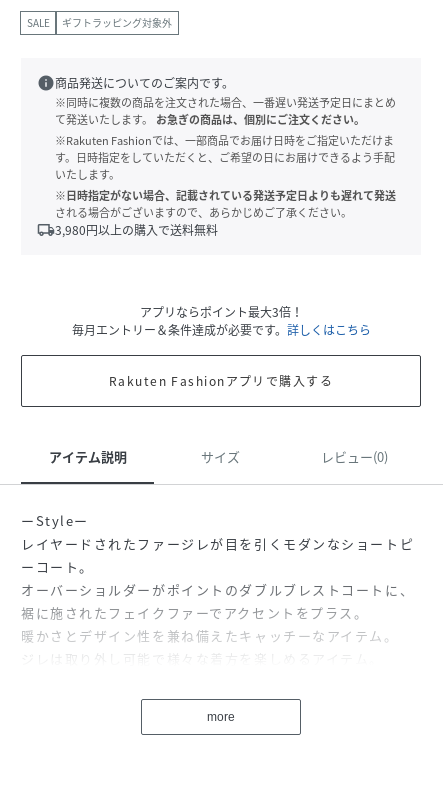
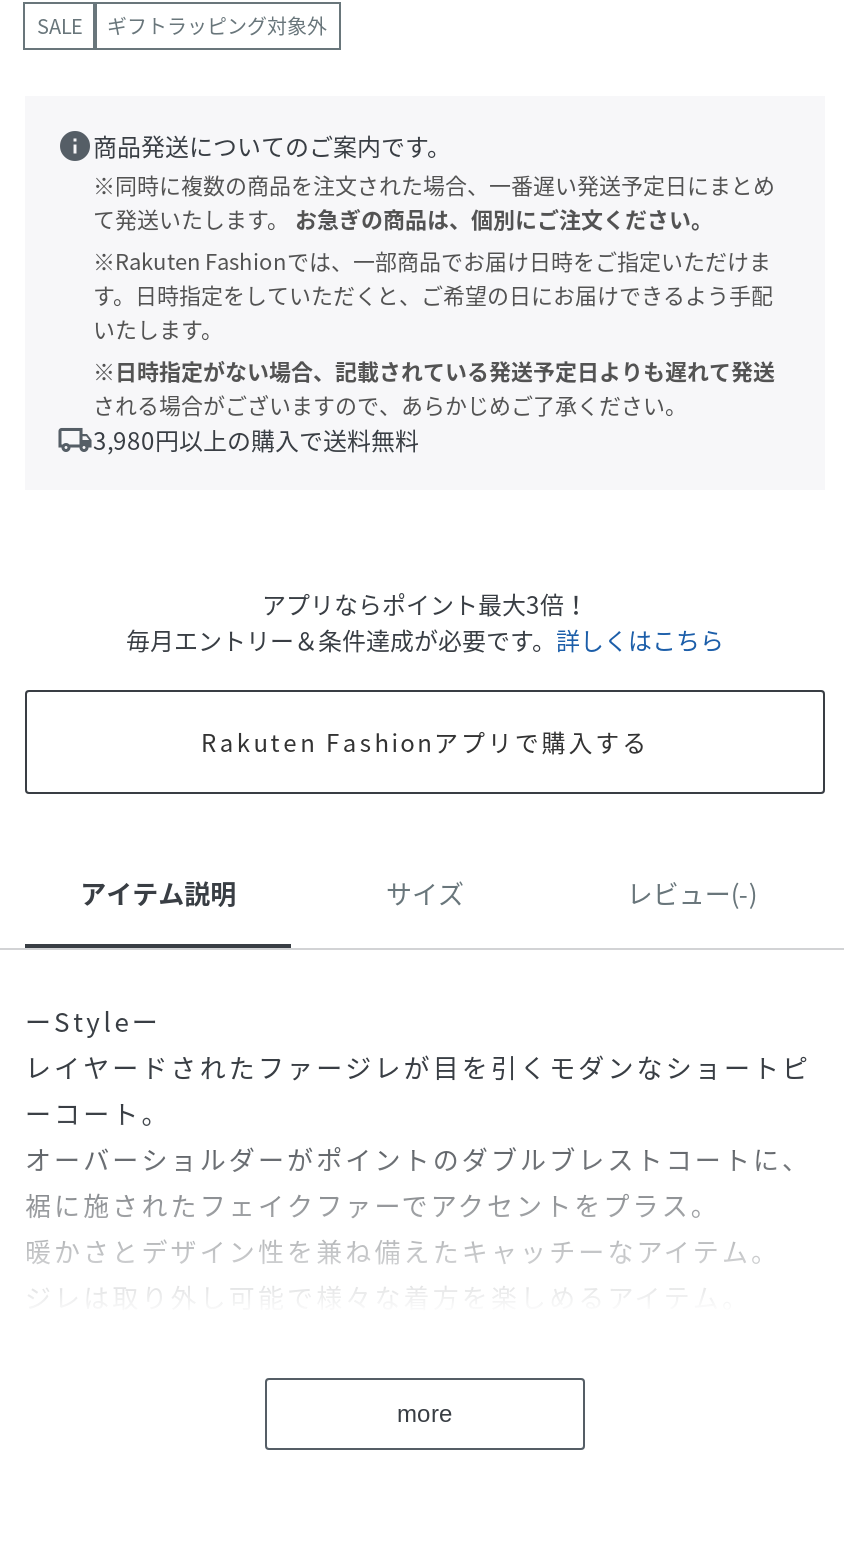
- レビュー(0)
+ レビュー(-)
